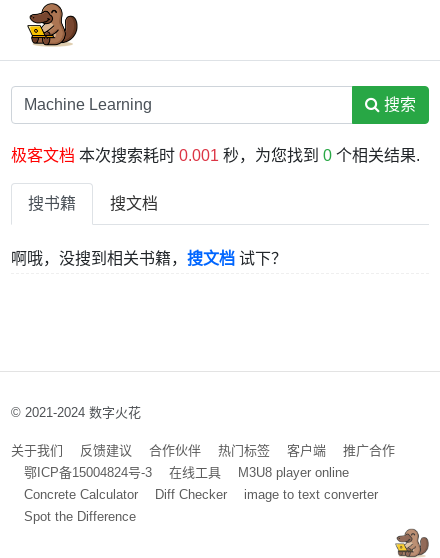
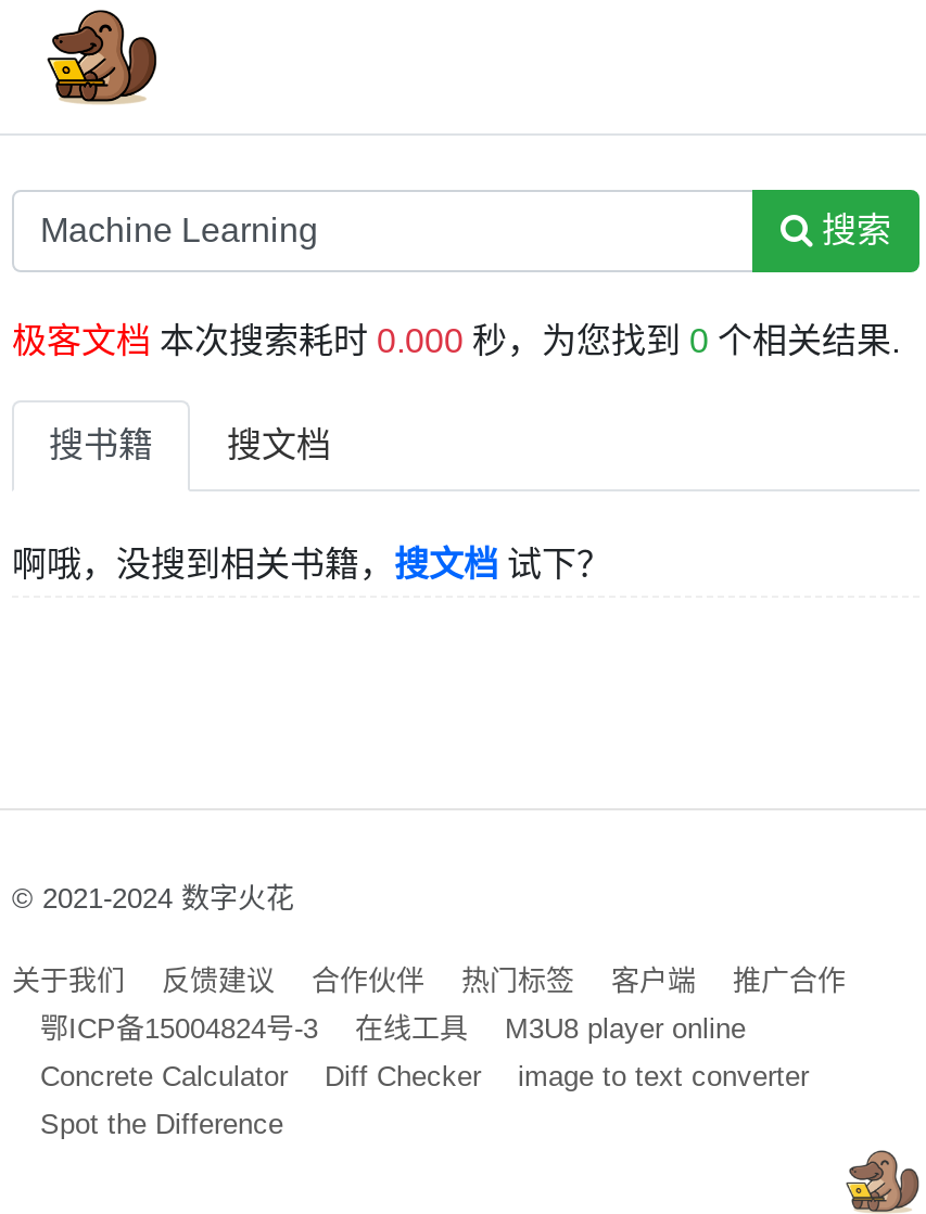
- 极客文档本次搜索耗时0.001秒，为您找到0个相关结果.
+ 极客文档本次搜索耗时0.000秒，为您找到0个相关结果.
